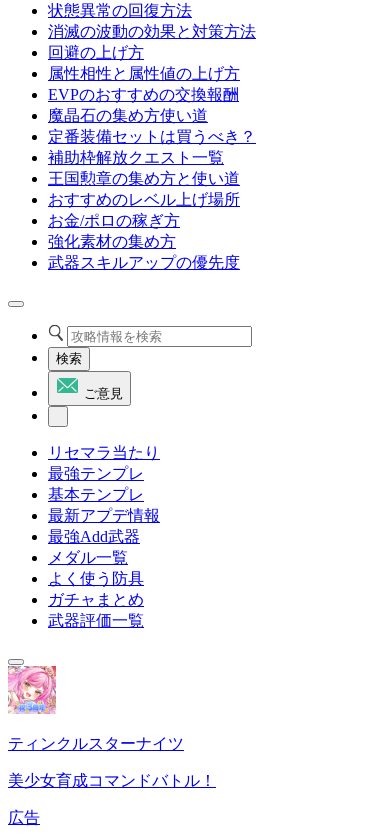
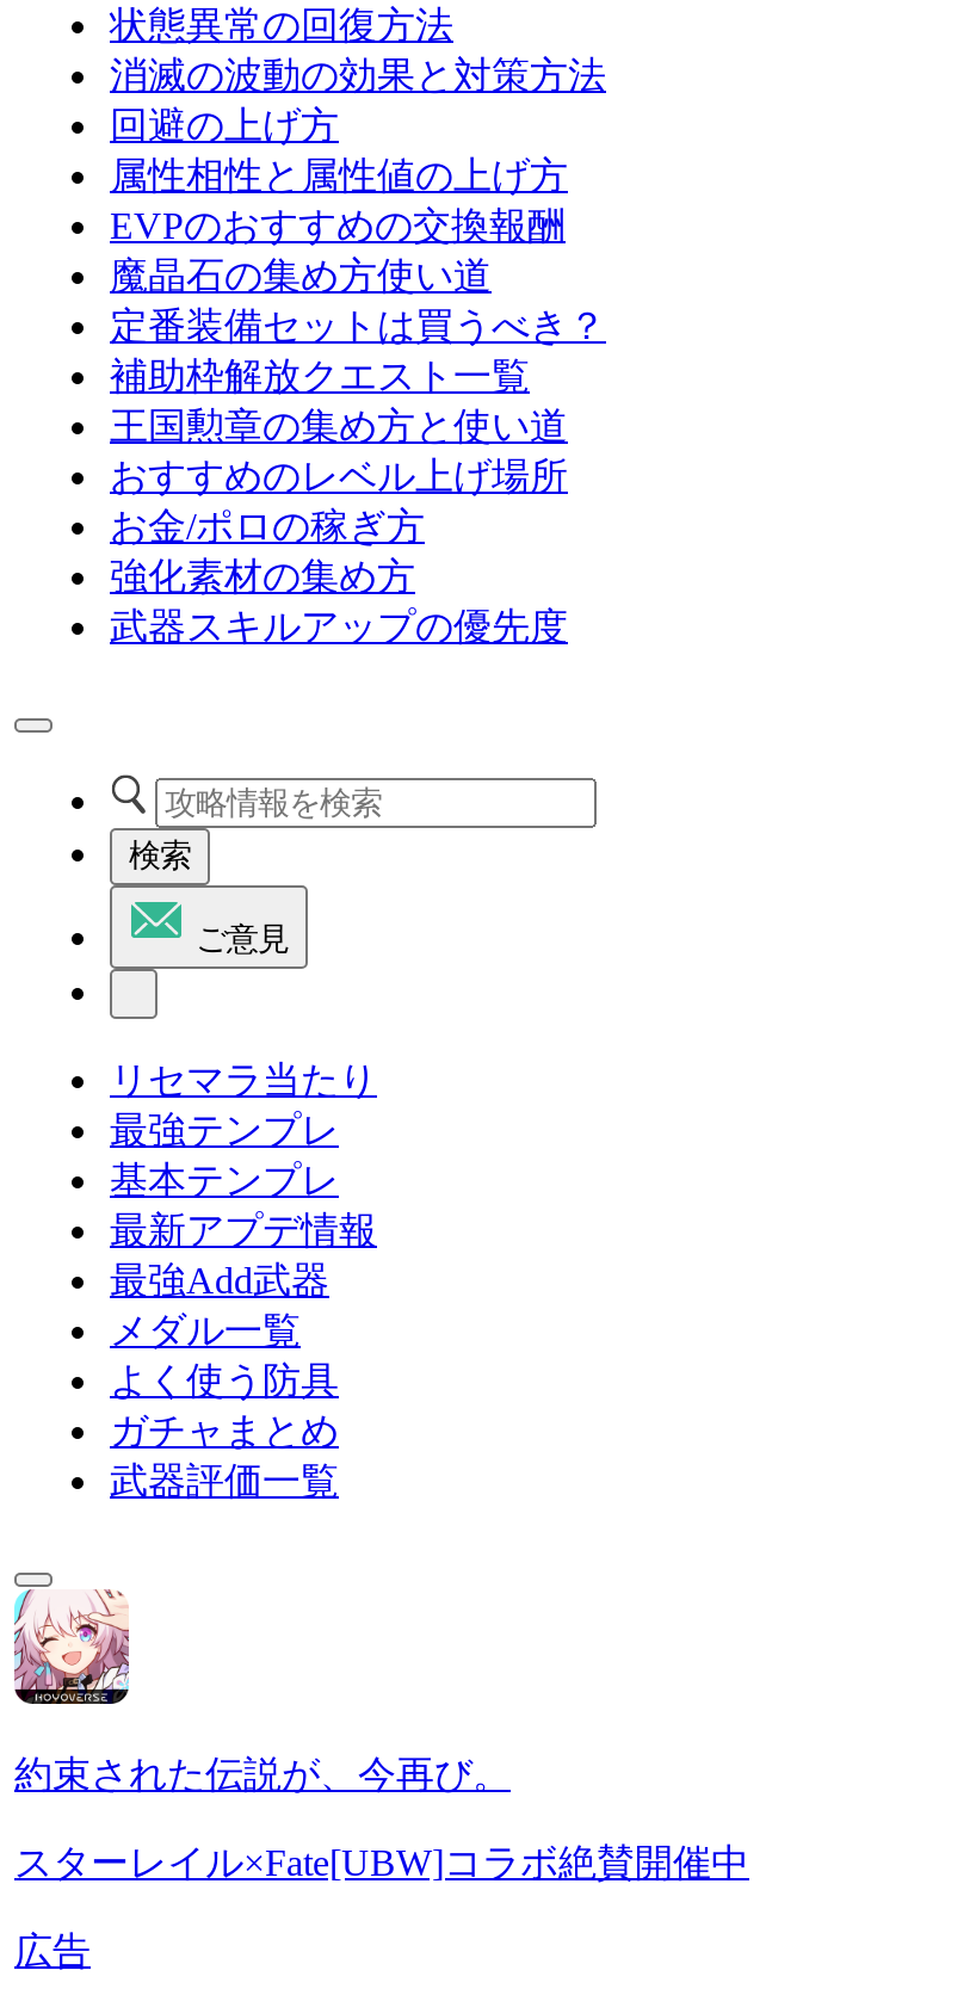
- [image]
- ティンクルスターナイツ
+ [image]
+ 約束された伝説が、今再び。

- 美少女育成コマンドバトル！
+ スターレイル×Fate[UBW]コラボ絶賛開催中
